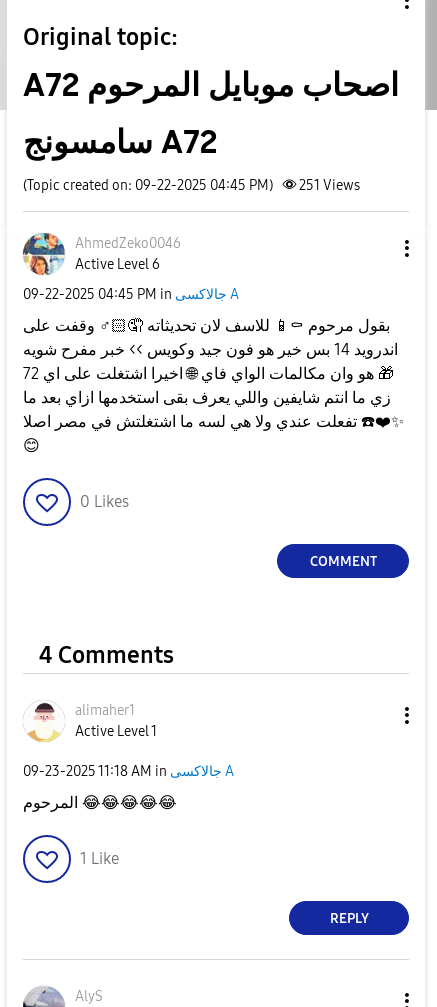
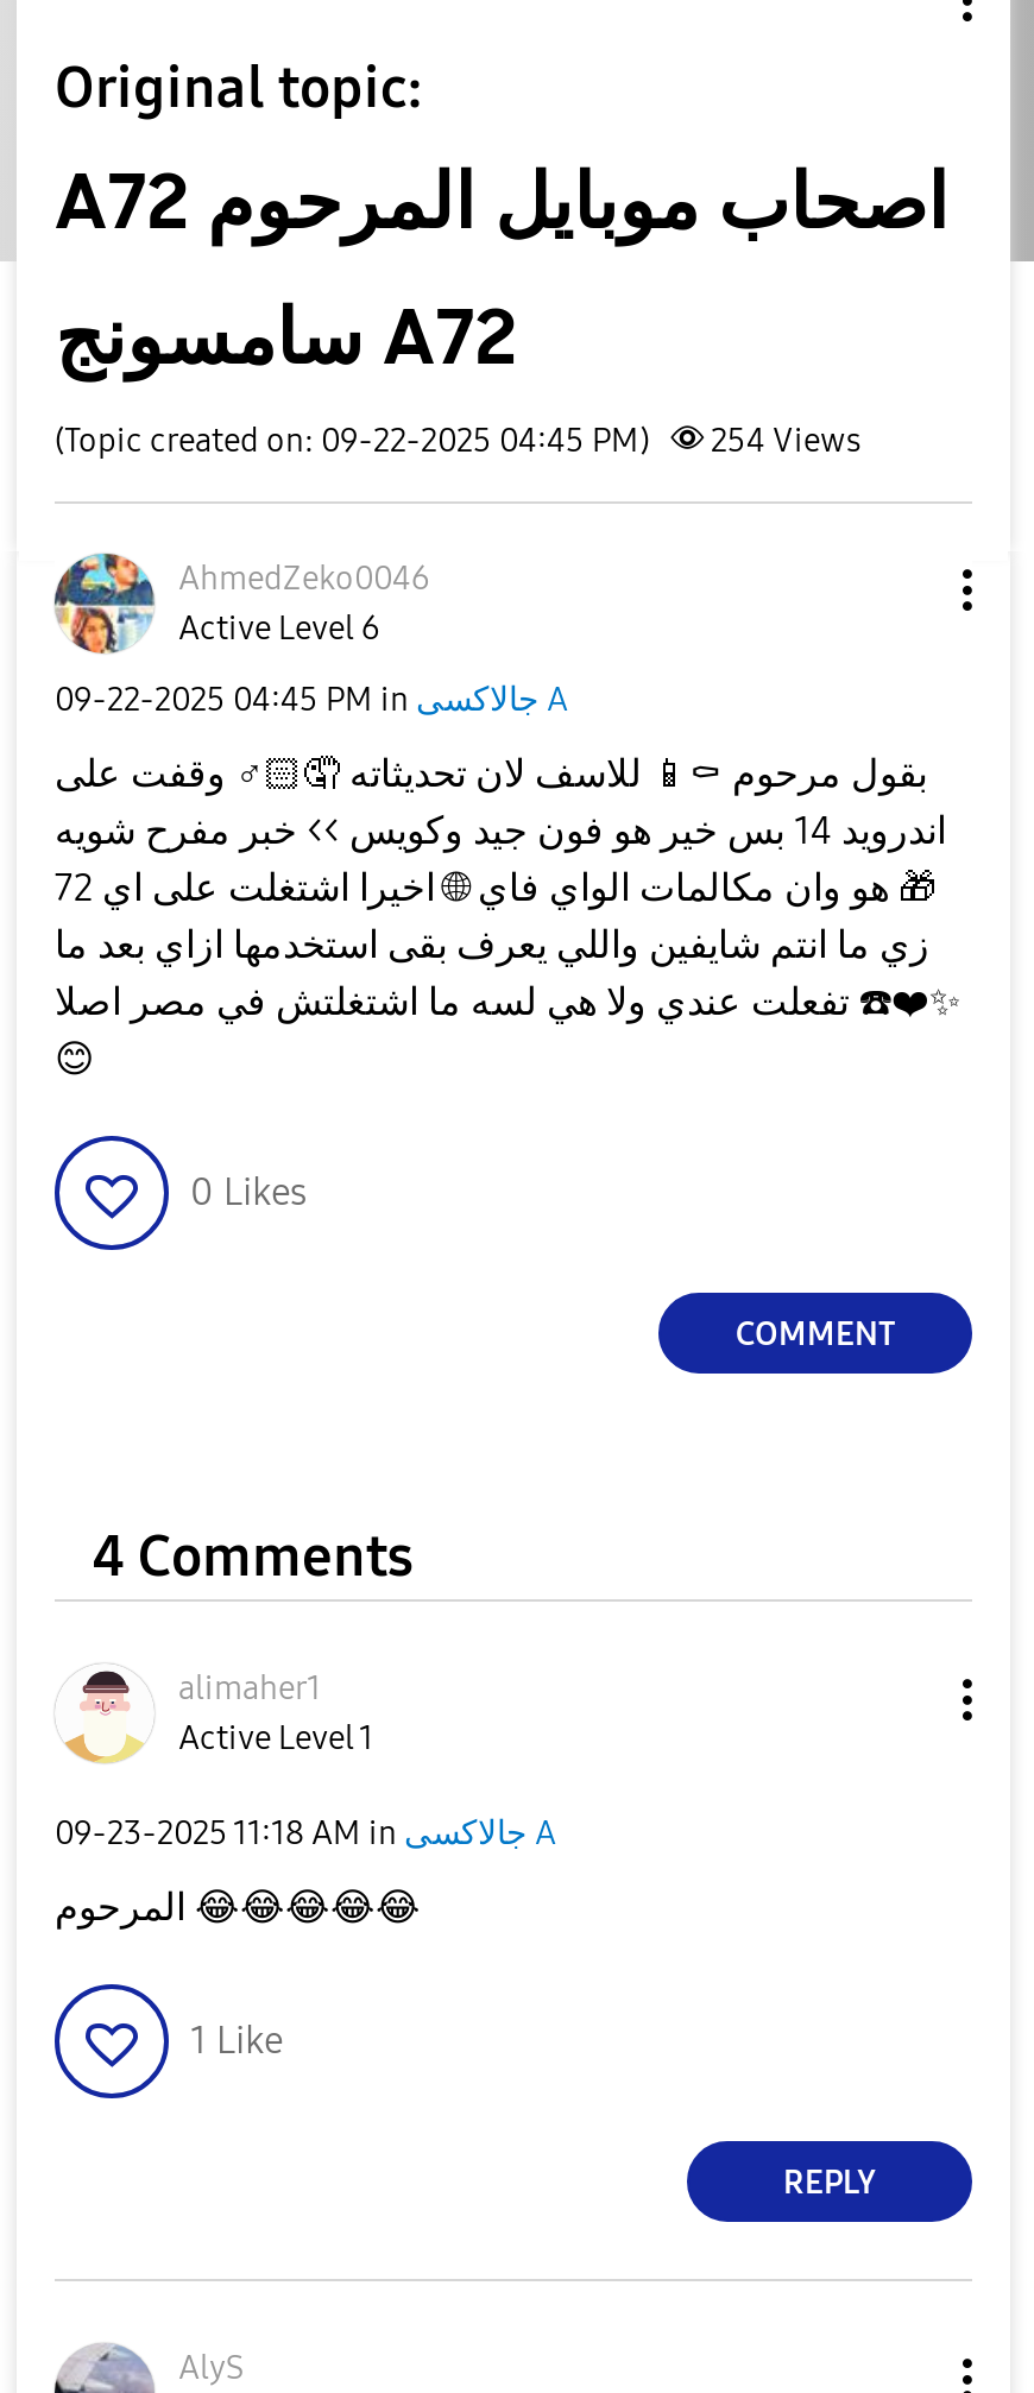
- (Topic created on: 09-22-2025 04:45 PM) 251 Views
+ (Topic created on: 09-22-2025 04:45 PM) 254 Views
